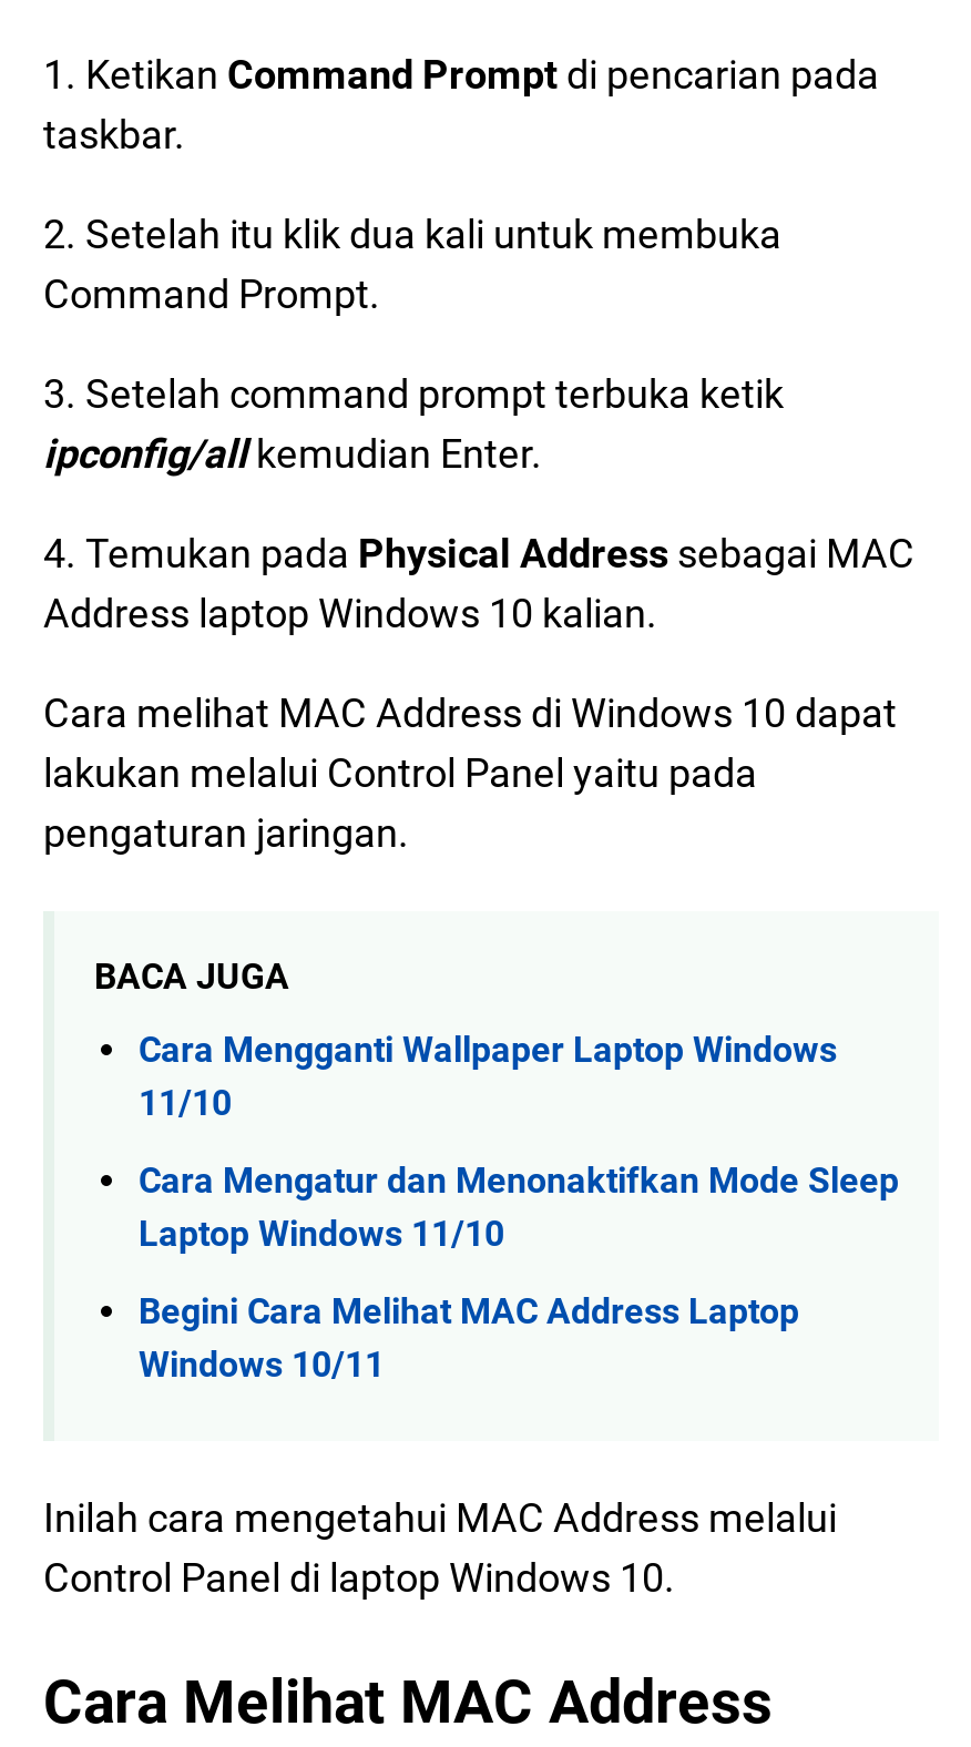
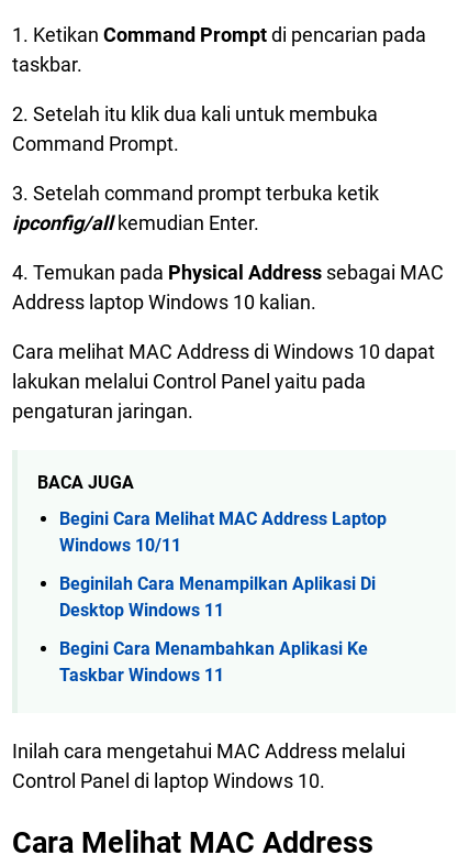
- Cara Mengganti Wallpaper Laptop Windows
- 11/10
- Cara Mengatur dan Menonaktifkan Mode Sleep
- Laptop Windows 11/10

moved up: Begini Cara Melihat MAC Address Laptop | Windows 10/11

+ Beginilah Cara Menampilkan Aplikasi Di
+ Desktop Windows 11
+ Begini Cara Menambahkan Aplikasi Ke
+ Taskbar Windows 11
